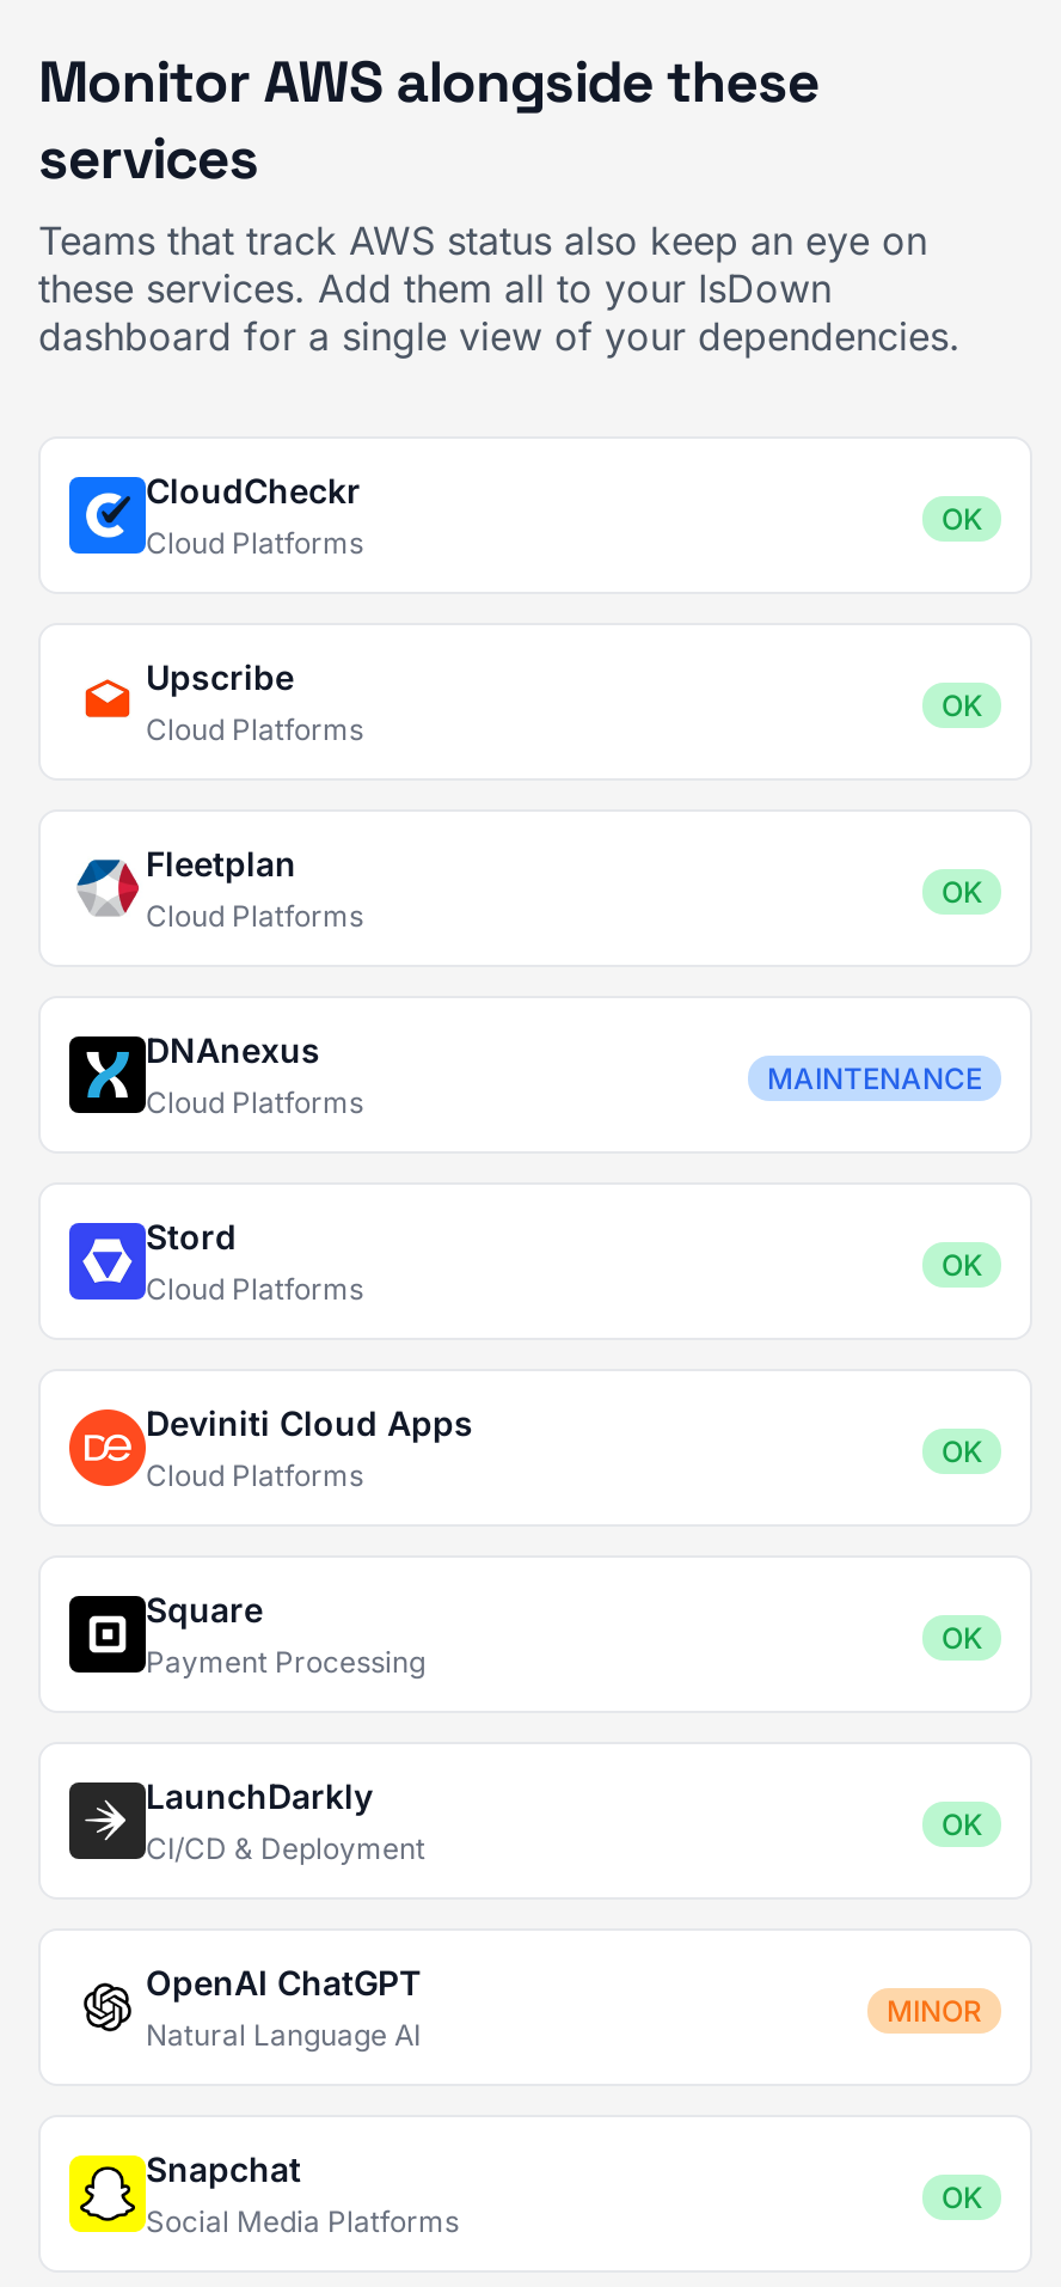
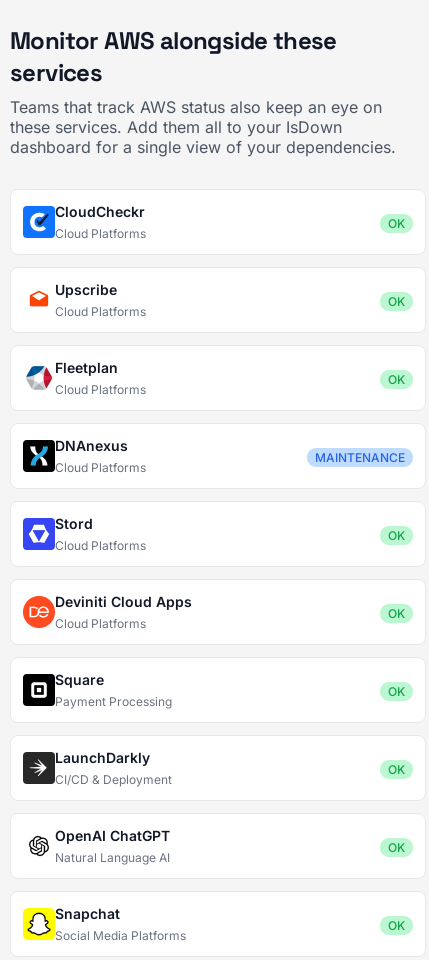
- MINOR
+ OK
